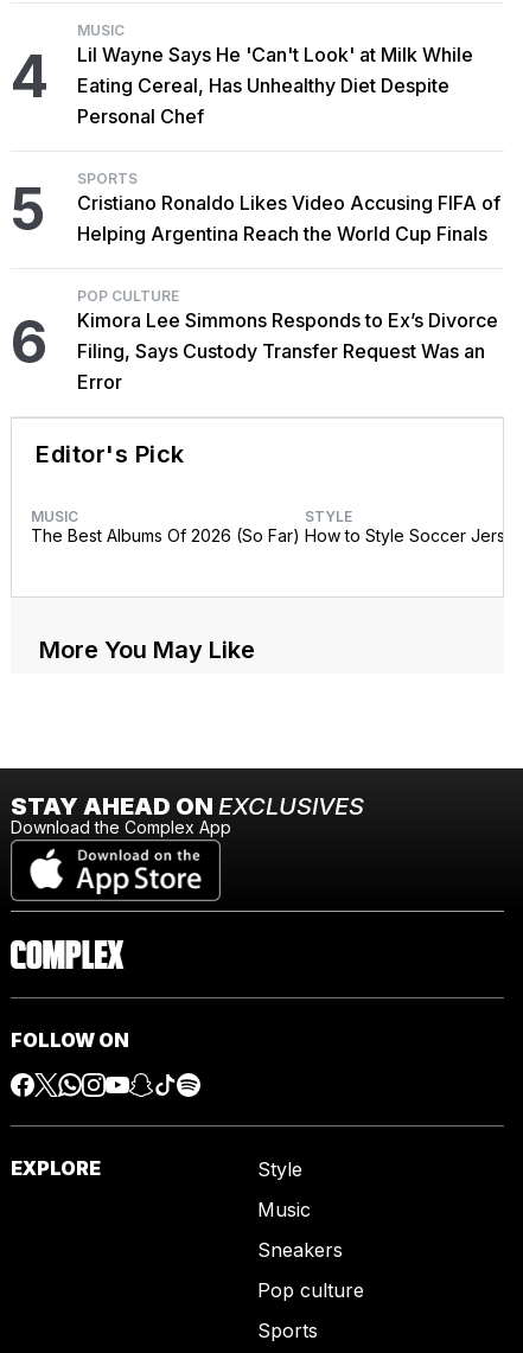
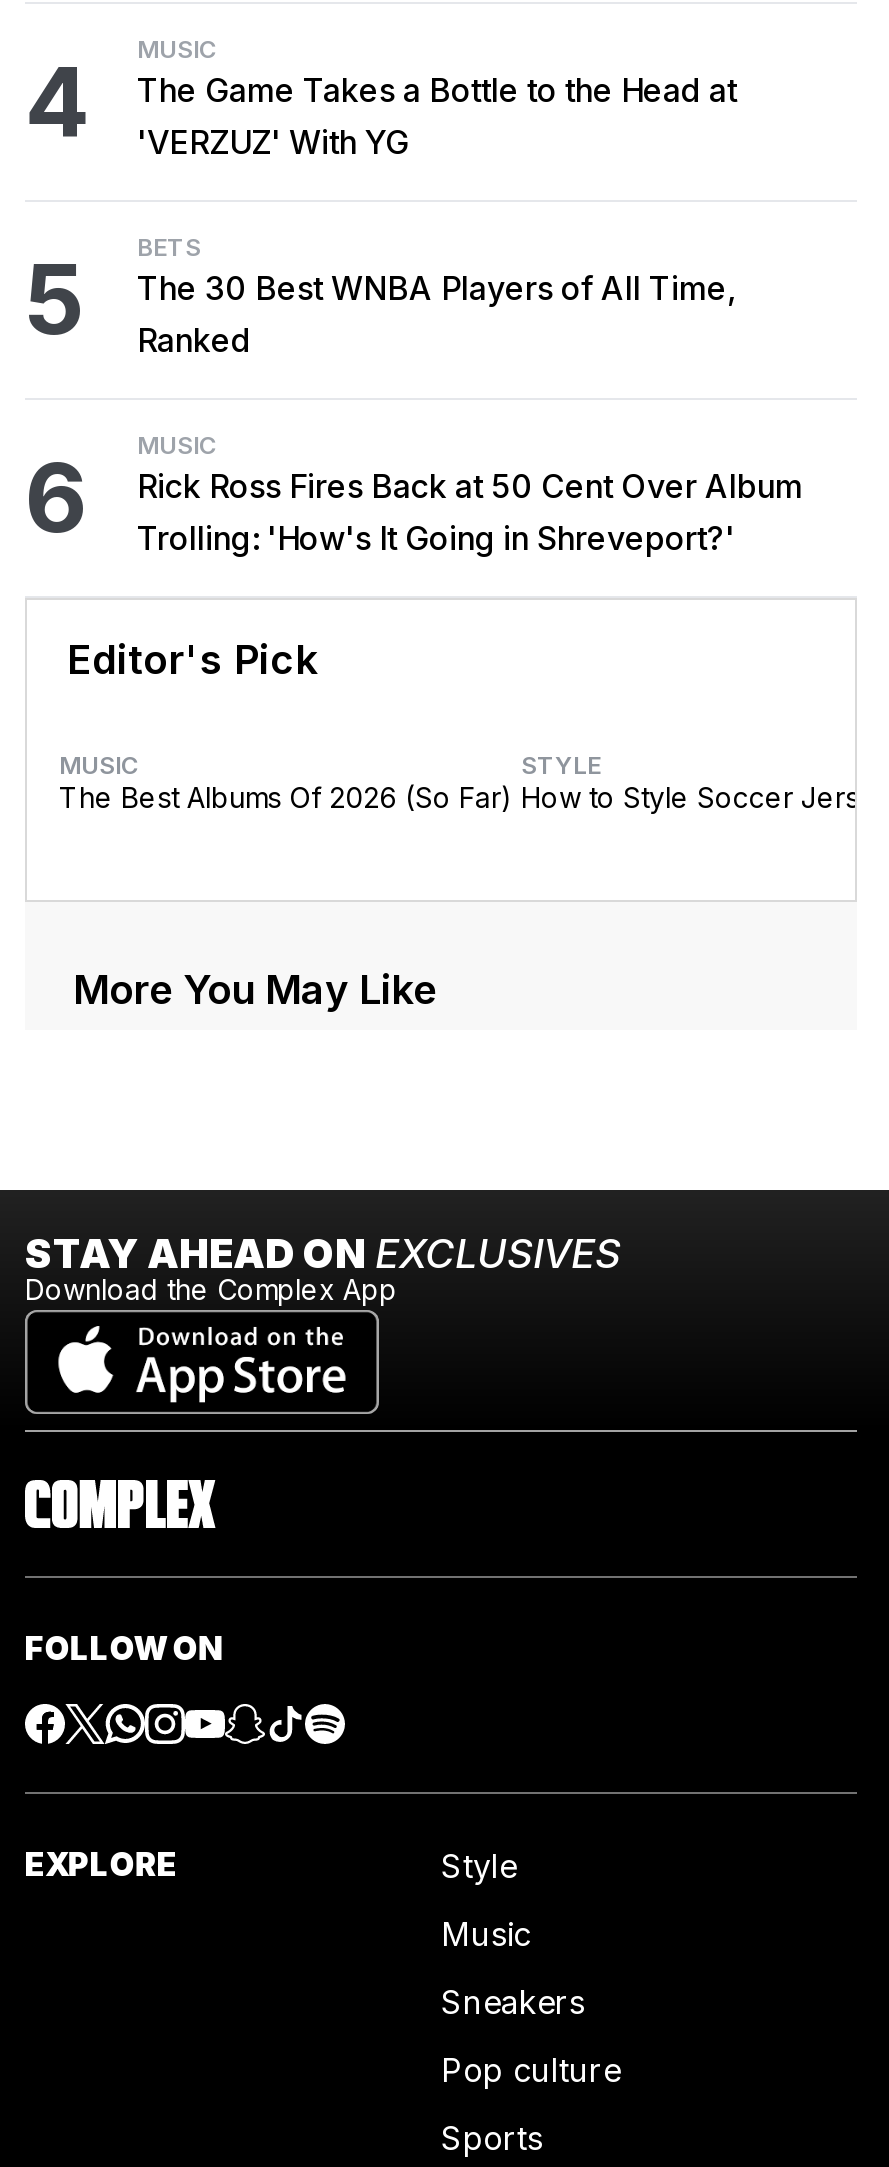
- Lil Wayne Says He 'Can't Look' at Milk While
- Eating Cereal, Has Unhealthy Diet Despite
- Personal Chef
+ The Game Takes a Bottle to the Head at
+ 'VERZUZ' With YG

- SPORTS
- Cristiano Ronaldo Likes Video Accusing FIFA of
- Helping Argentina Reach the World Cup Finals
+ BETS
+ The 30 Best WNBA Players of All Time,
+ Ranked

- POP CULTURE
- Kimora Lee Simmons Responds to Ex’s Divorce
- Filing, Says Custody Transfer Request Was an
- Error
+ MUSIC
+ Rick Ross Fires Back at 50 Cent Over Album
+ Trolling: 'How's It Going in Shreveport?'
